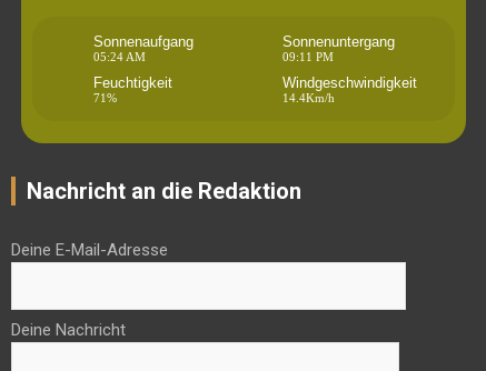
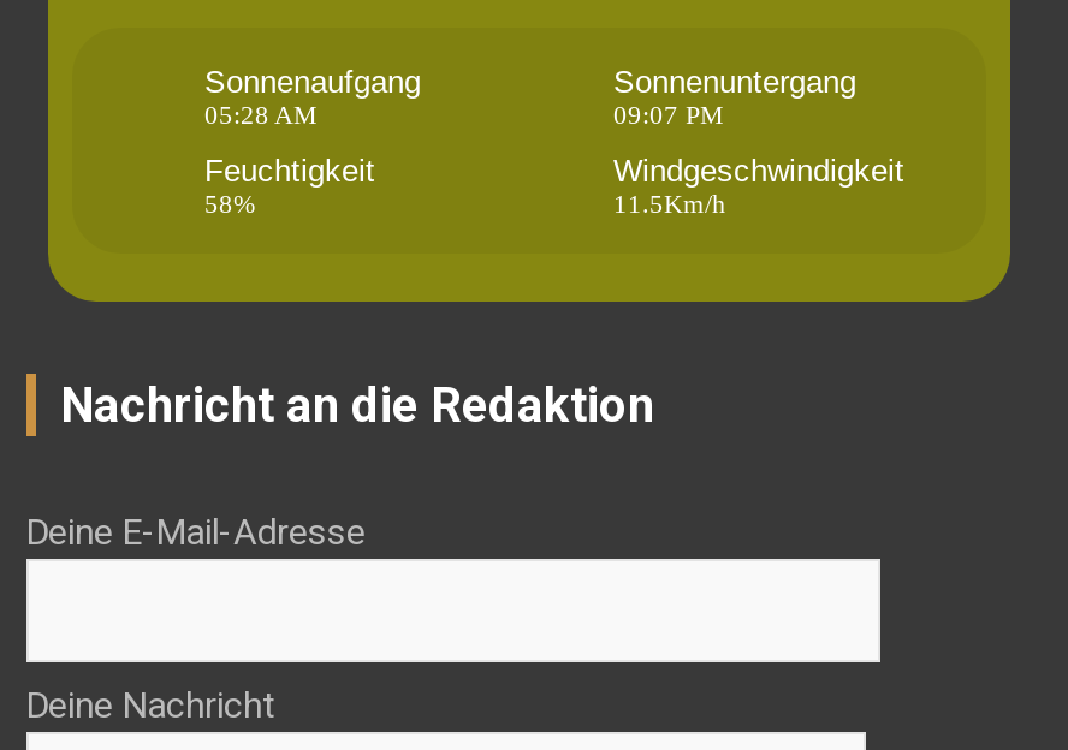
- 05:24 AM
+ 05:28 AM

- 09:11 PM
+ 09:07 PM

- 71%
+ 58%

- 14.4Km/h
+ 11.5Km/h
